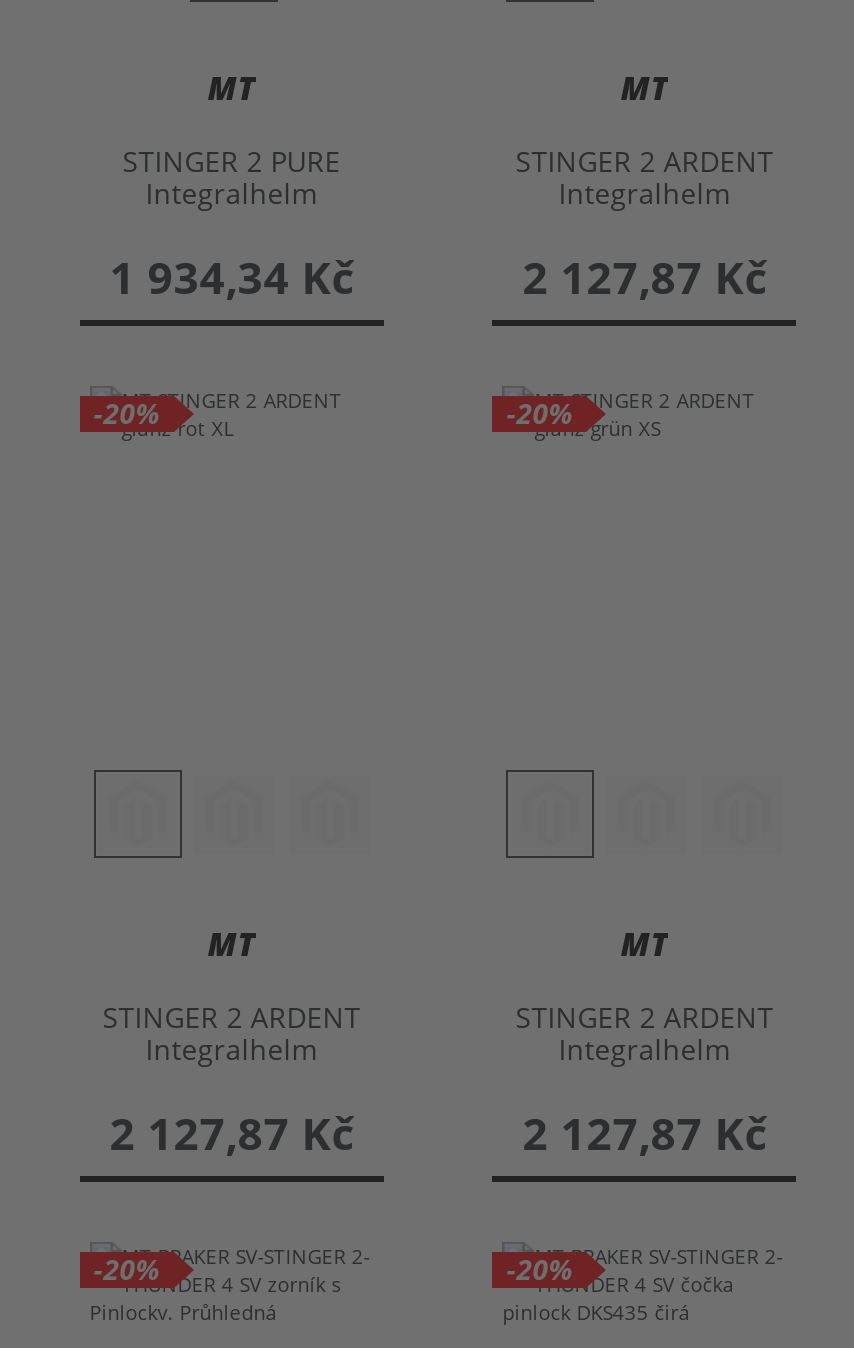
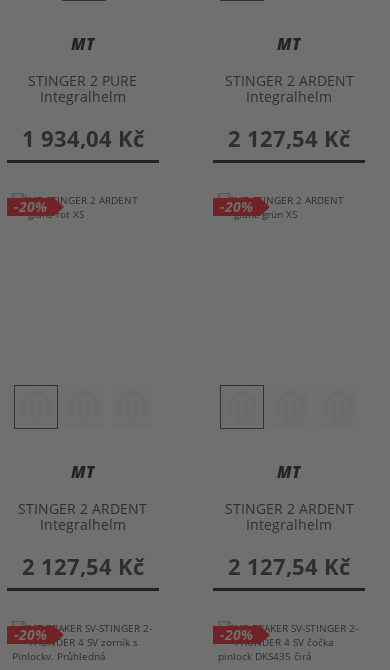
- 1 934,34 Kč
+ 1 934,04 Kč

- 2 127,87 Kč
+ 2 127,54 Kč

- 2 127,87 Kč
+ 2 127,54 Kč

- 2 127,87 Kč
+ 2 127,54 Kč
